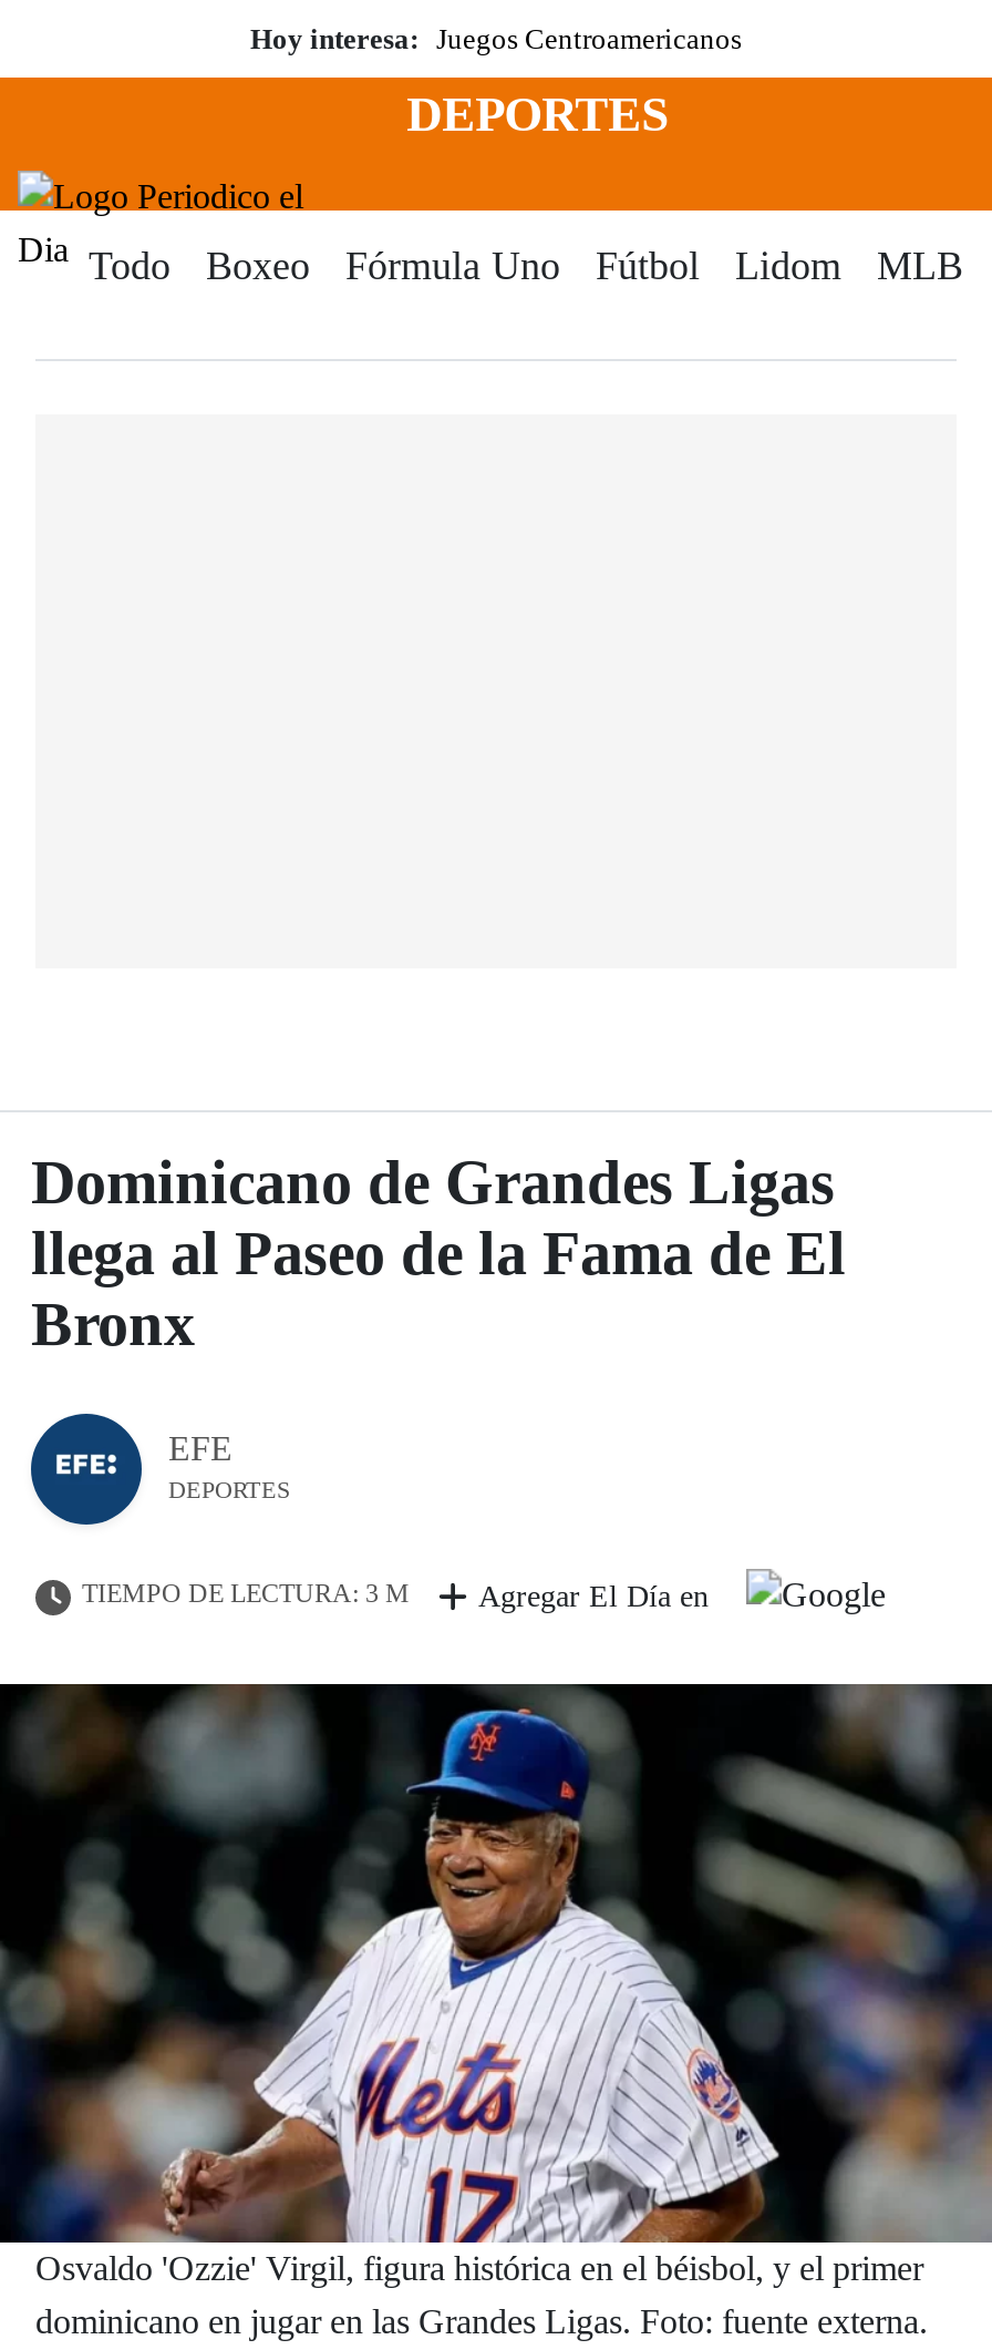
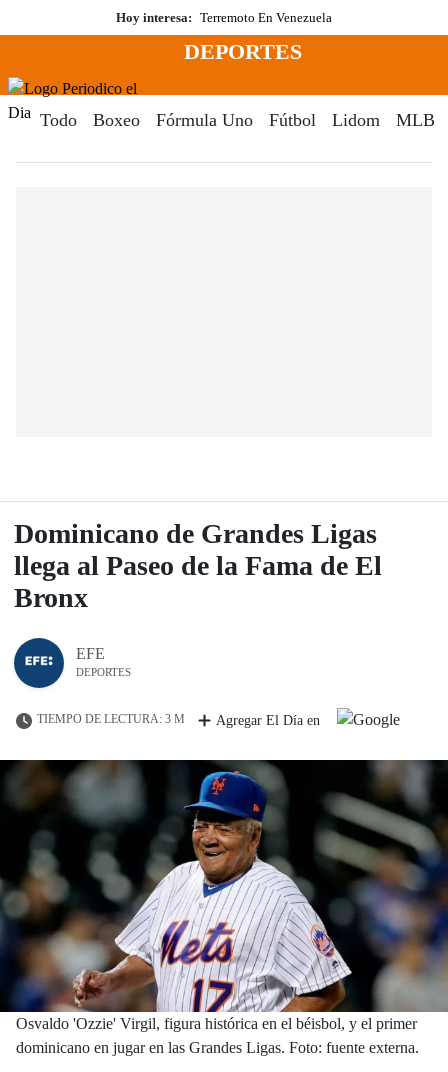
- Hoy interesa: Juegos Centroamericanos
+ Hoy interesa: Terremoto En Venezuela
